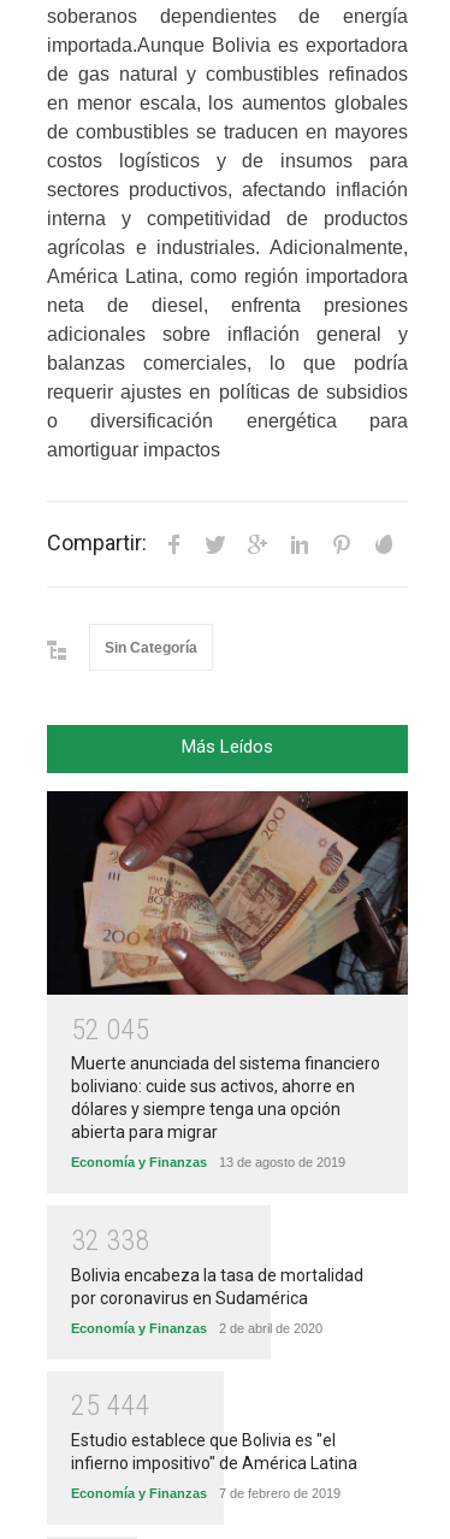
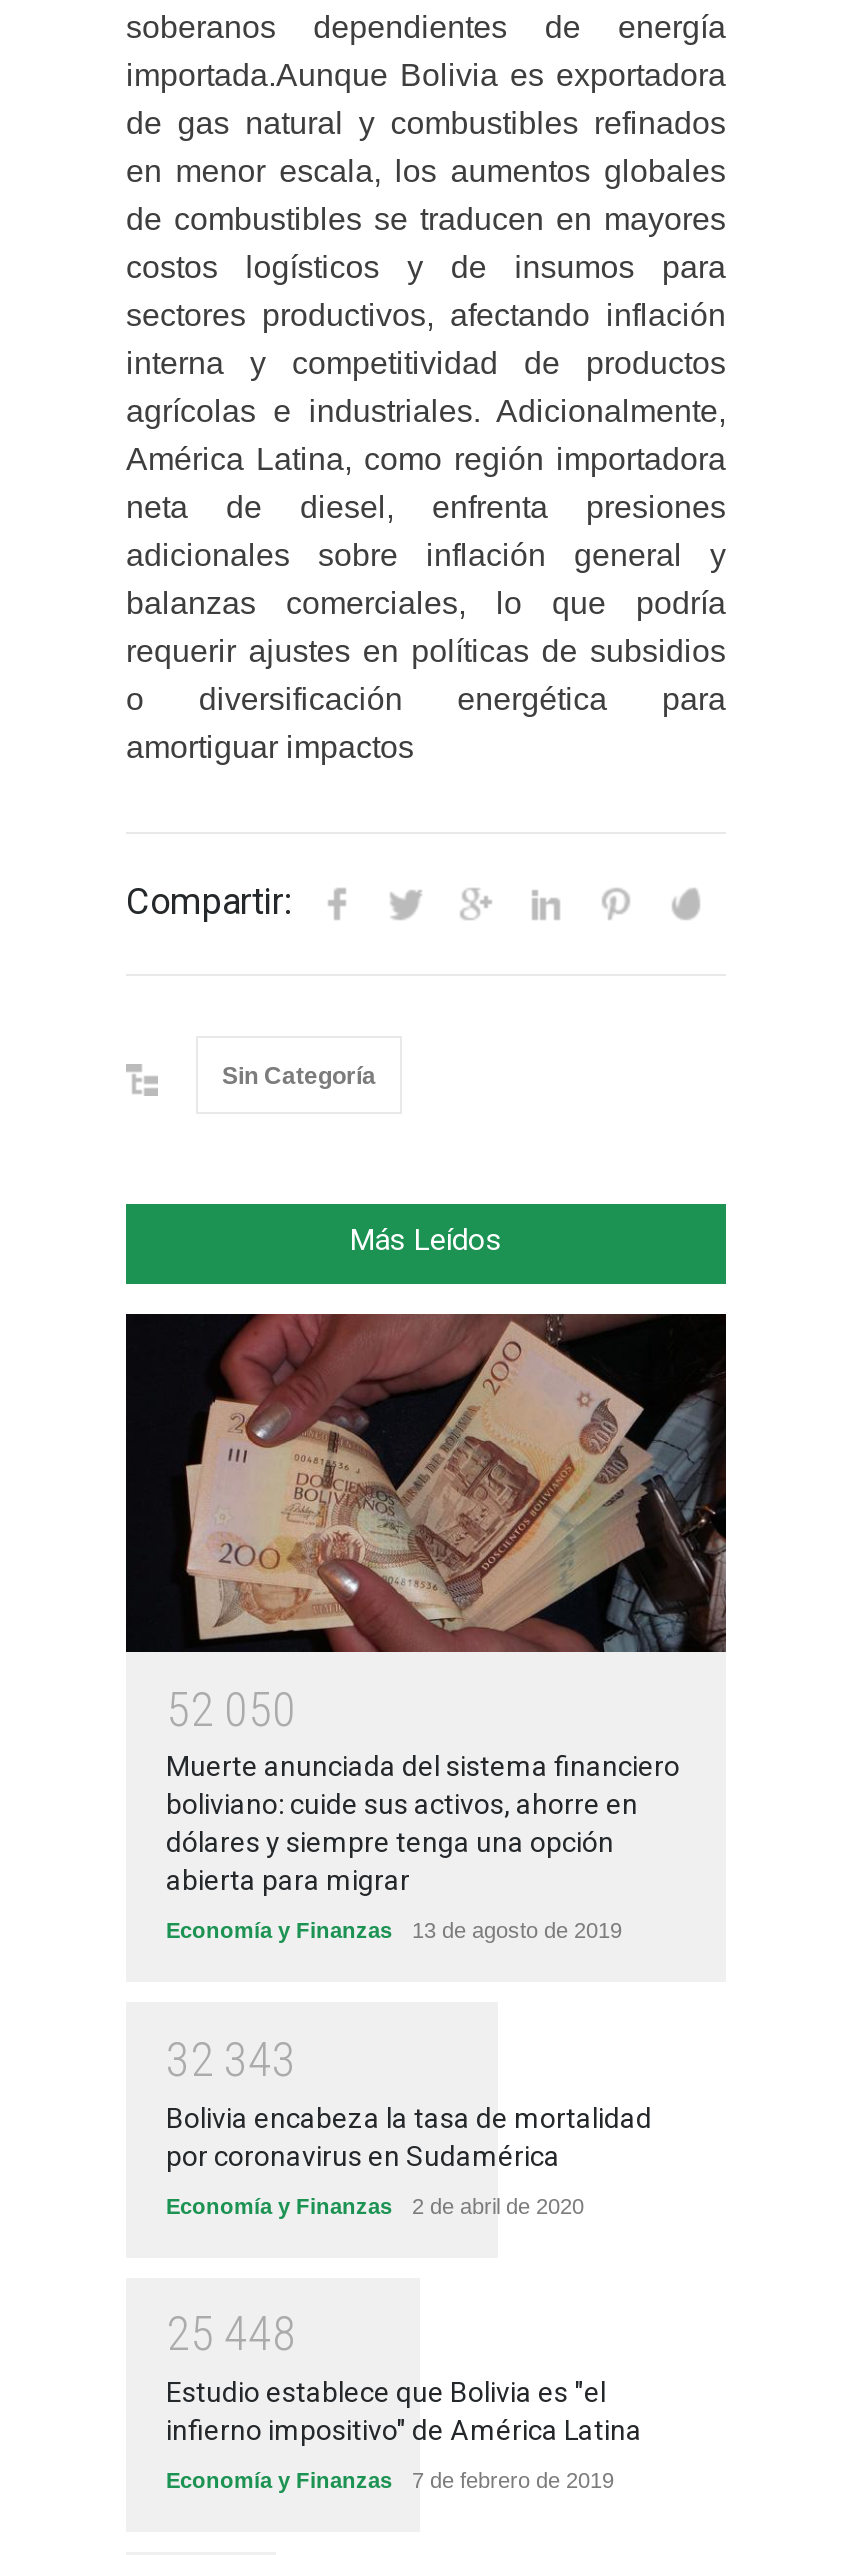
- 52 045
+ 52 050

- 32 338
+ 32 343

- 25 444
+ 25 448
